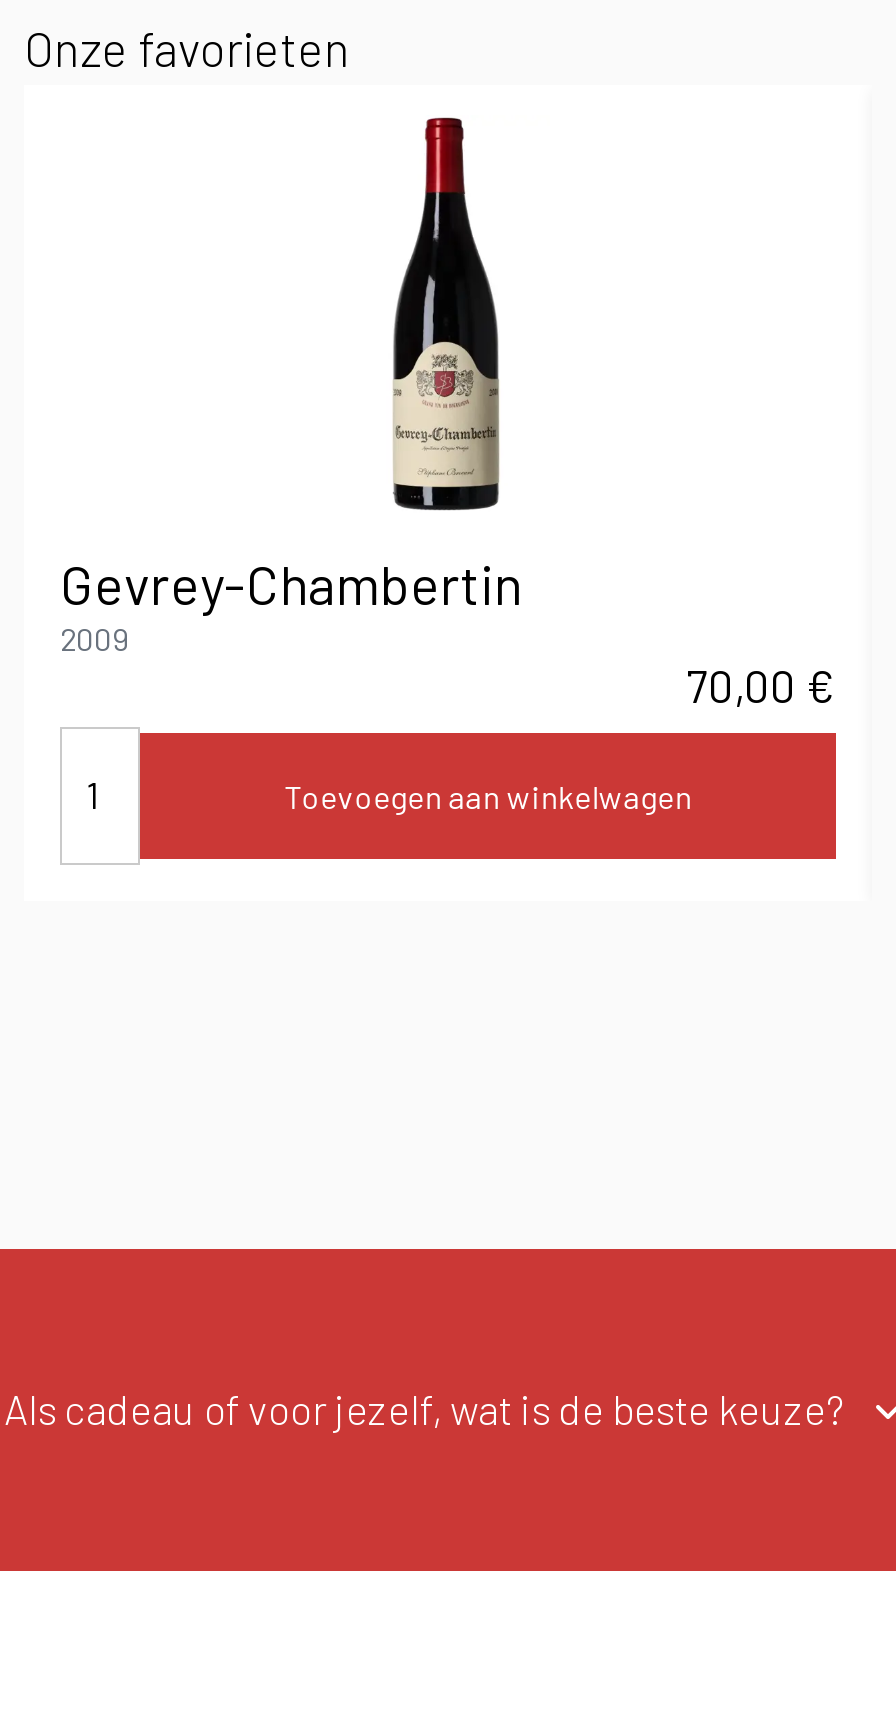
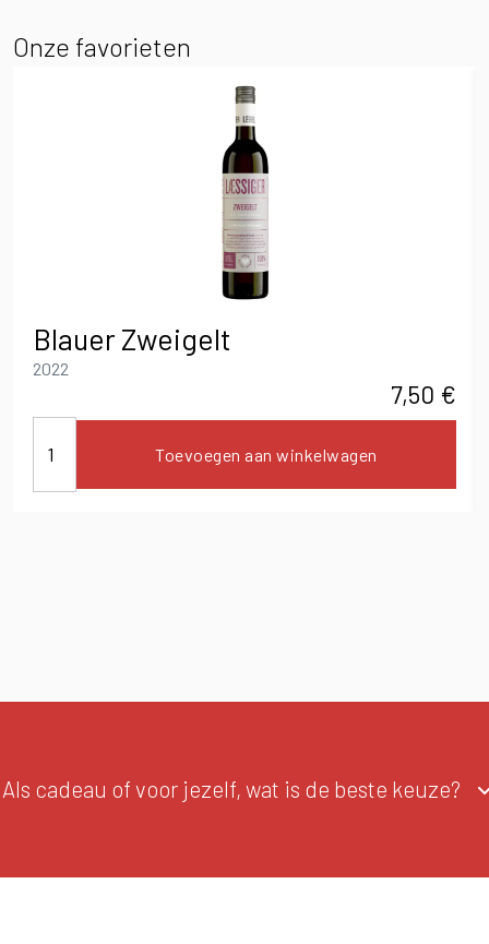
- [image]
- Gevrey-Chambertin
- 2009
- 70,00 €
+ [image]
+ Blauer Zweigelt
+ 2022
+ 7,50 €
